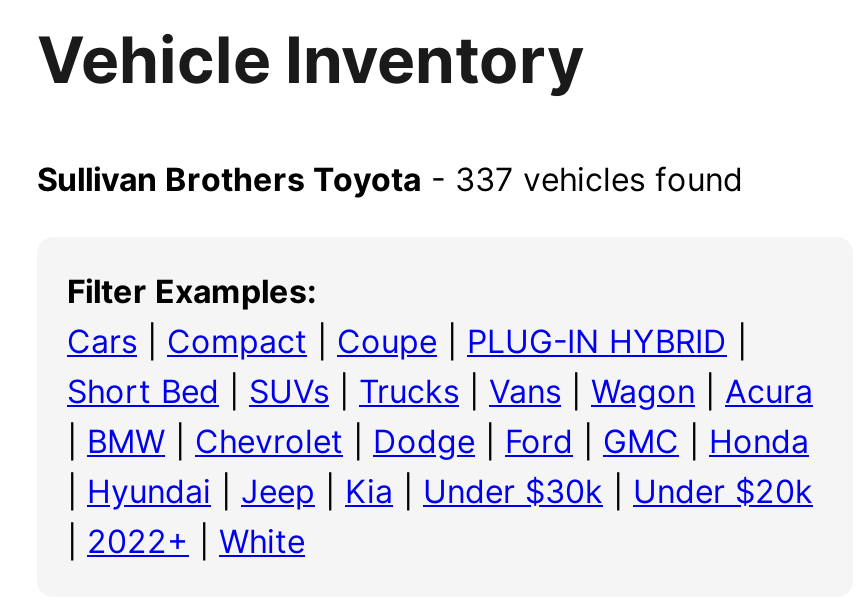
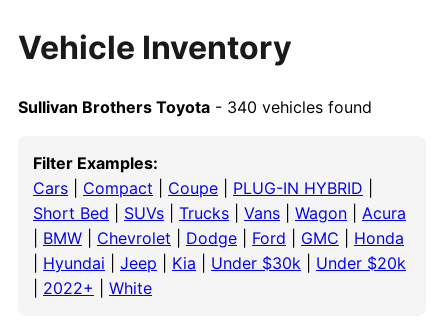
- Sullivan Brothers Toyota - 337 vehicles found
+ Sullivan Brothers Toyota - 340 vehicles found
